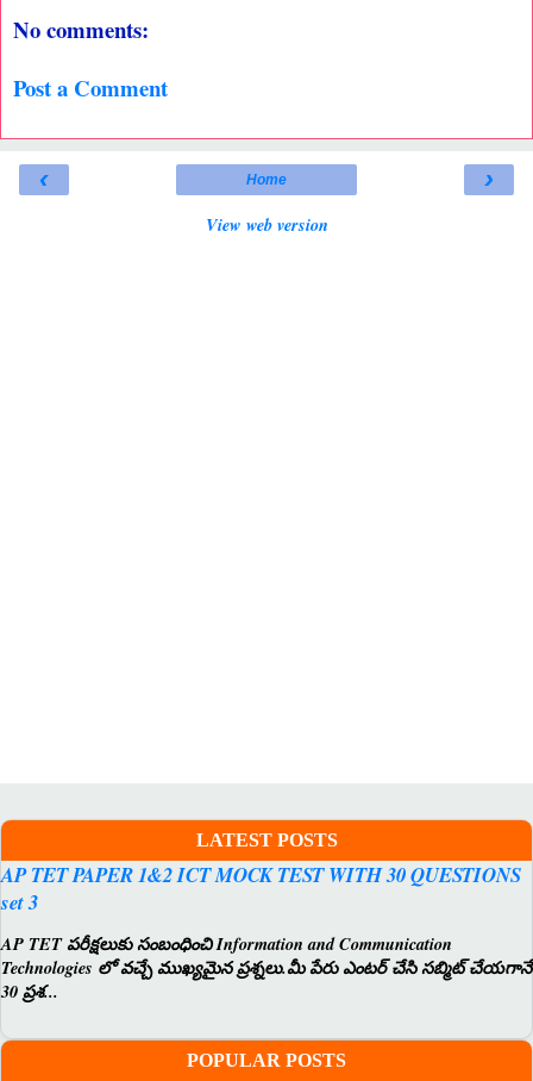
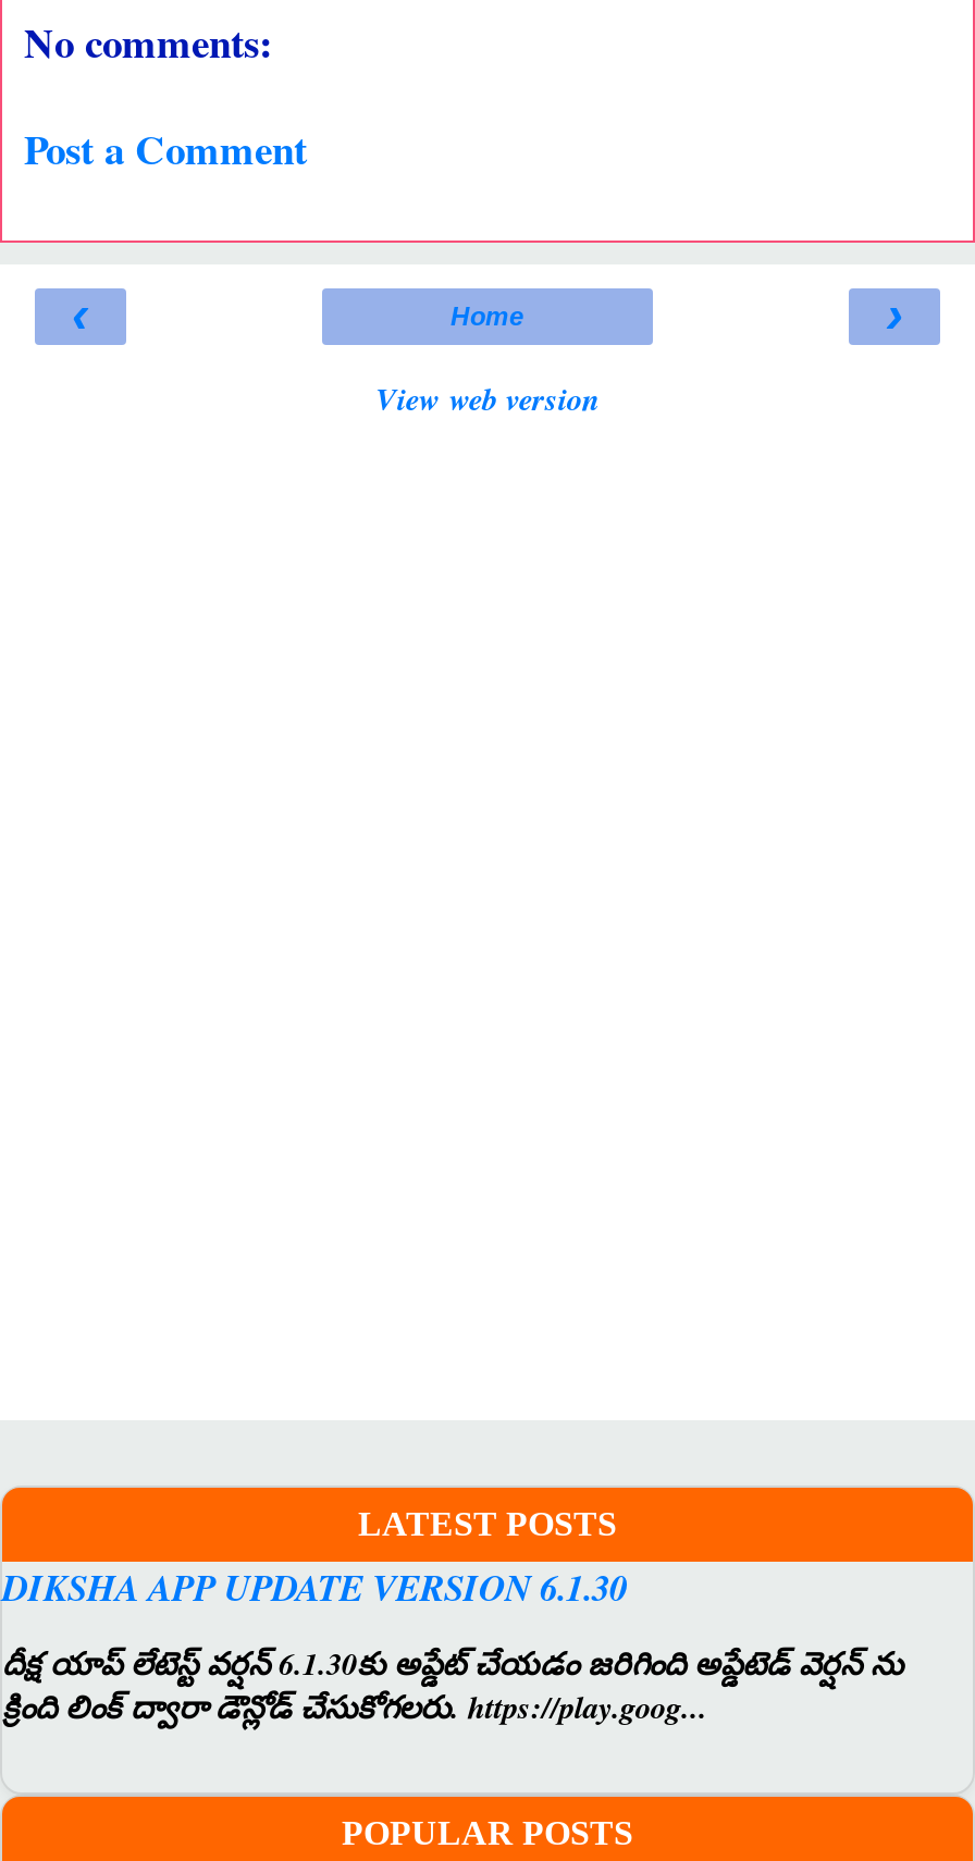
- AP TET PAPER 1&2 ICT MOCK TEST WITH 30 QUESTIONS
- set 3
+ DIKSHA APP UPDATE VERSION 6.1.30

- AP TET పరీక్షలుకు సంబంధించి Information and Communication
- Technologies లో వచ్చే ముఖ్యమైన ప్రశ్నలు.మీ పేరు ఎంటర్ చేసి సబ్మిట్ చేయగానే
- 30 ప్రశ...
+ దీక్ష యాప్ లేటెస్ట్ వర్షన్ 6.1.30కు అప్డేట్ చేయడం జరిగింది అప్డేటెడ్ వెర్షన్ ను
+ క్రింది లింక్ ద్వారా డౌన్లోడ్ చేసుకోగలరు. https://play.goog...
